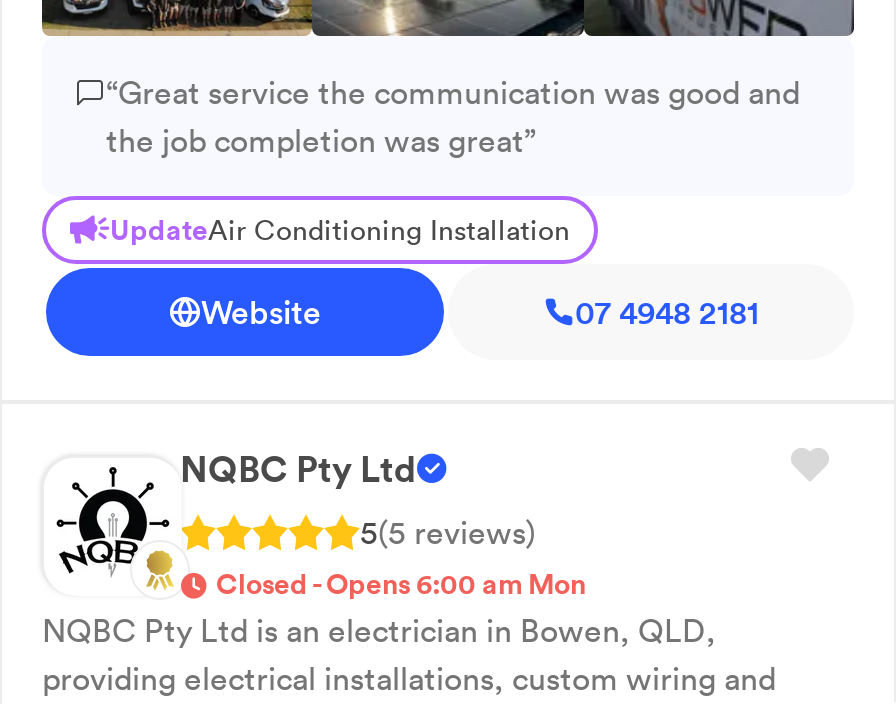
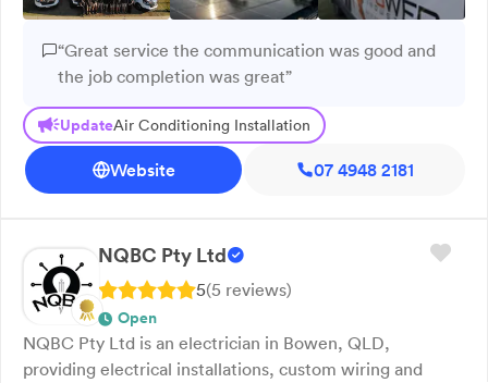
- Closed - Opens 6:00 am Mon
+ Open
